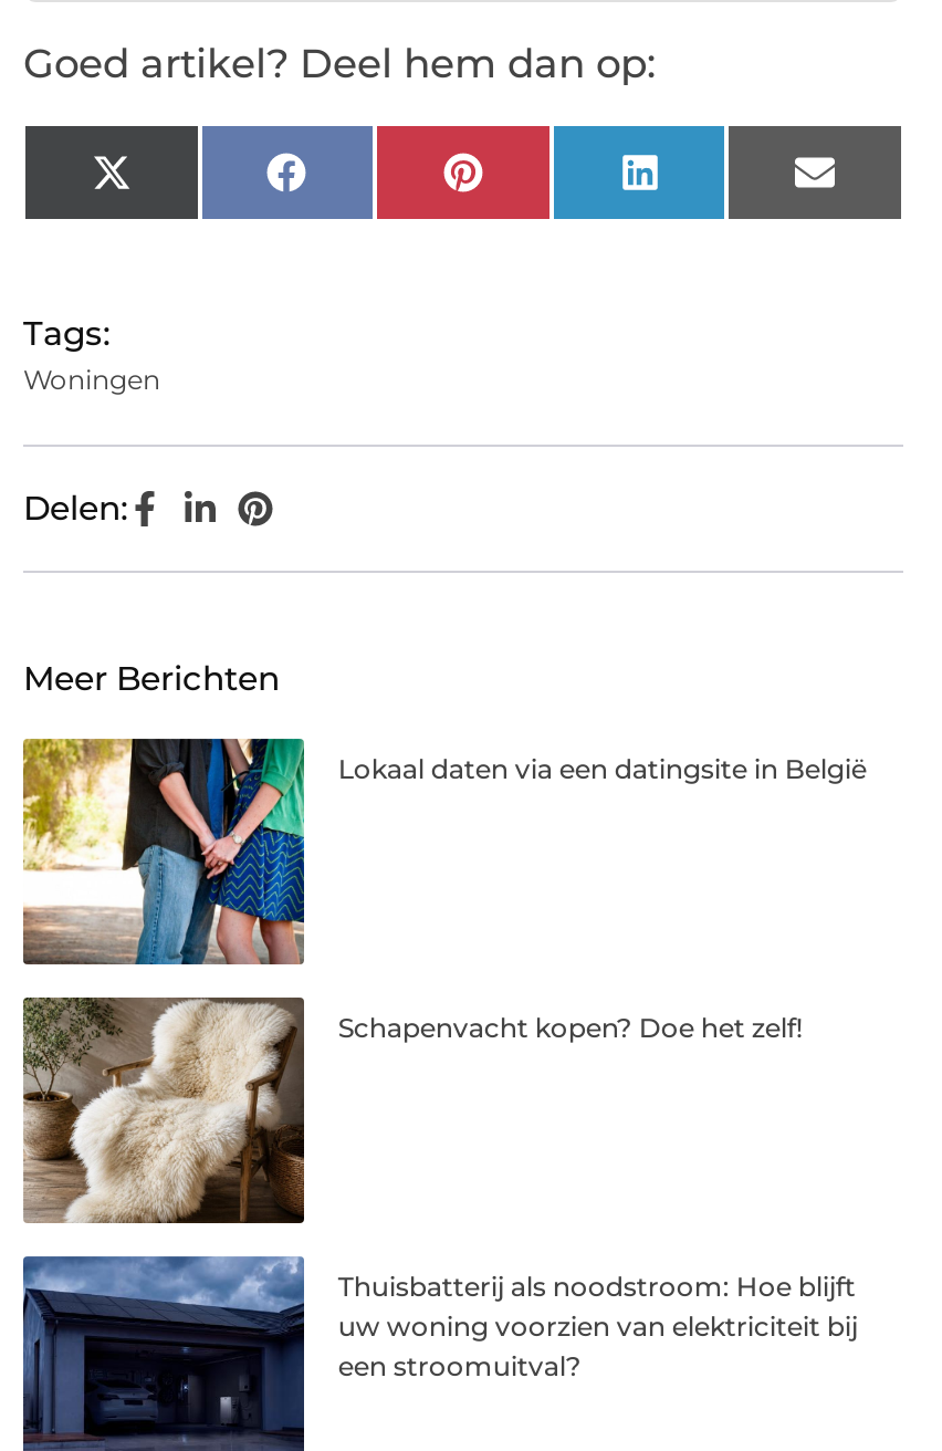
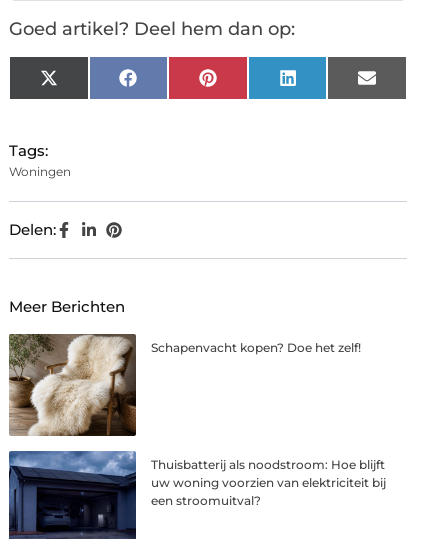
- [image]
- Lokaal daten via een datingsite in België
